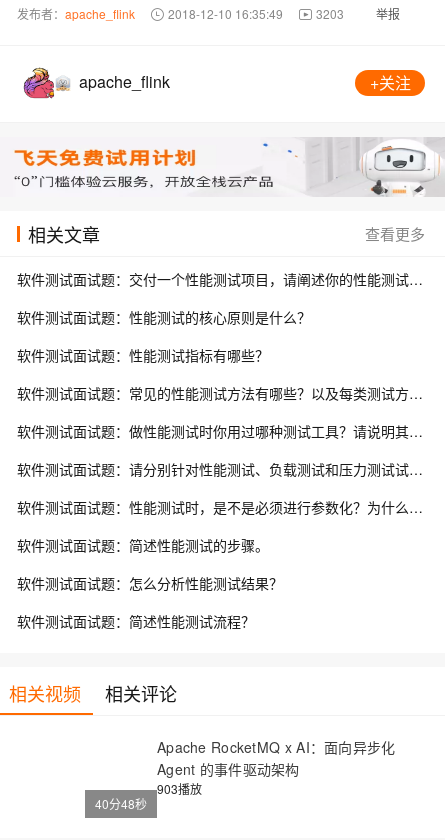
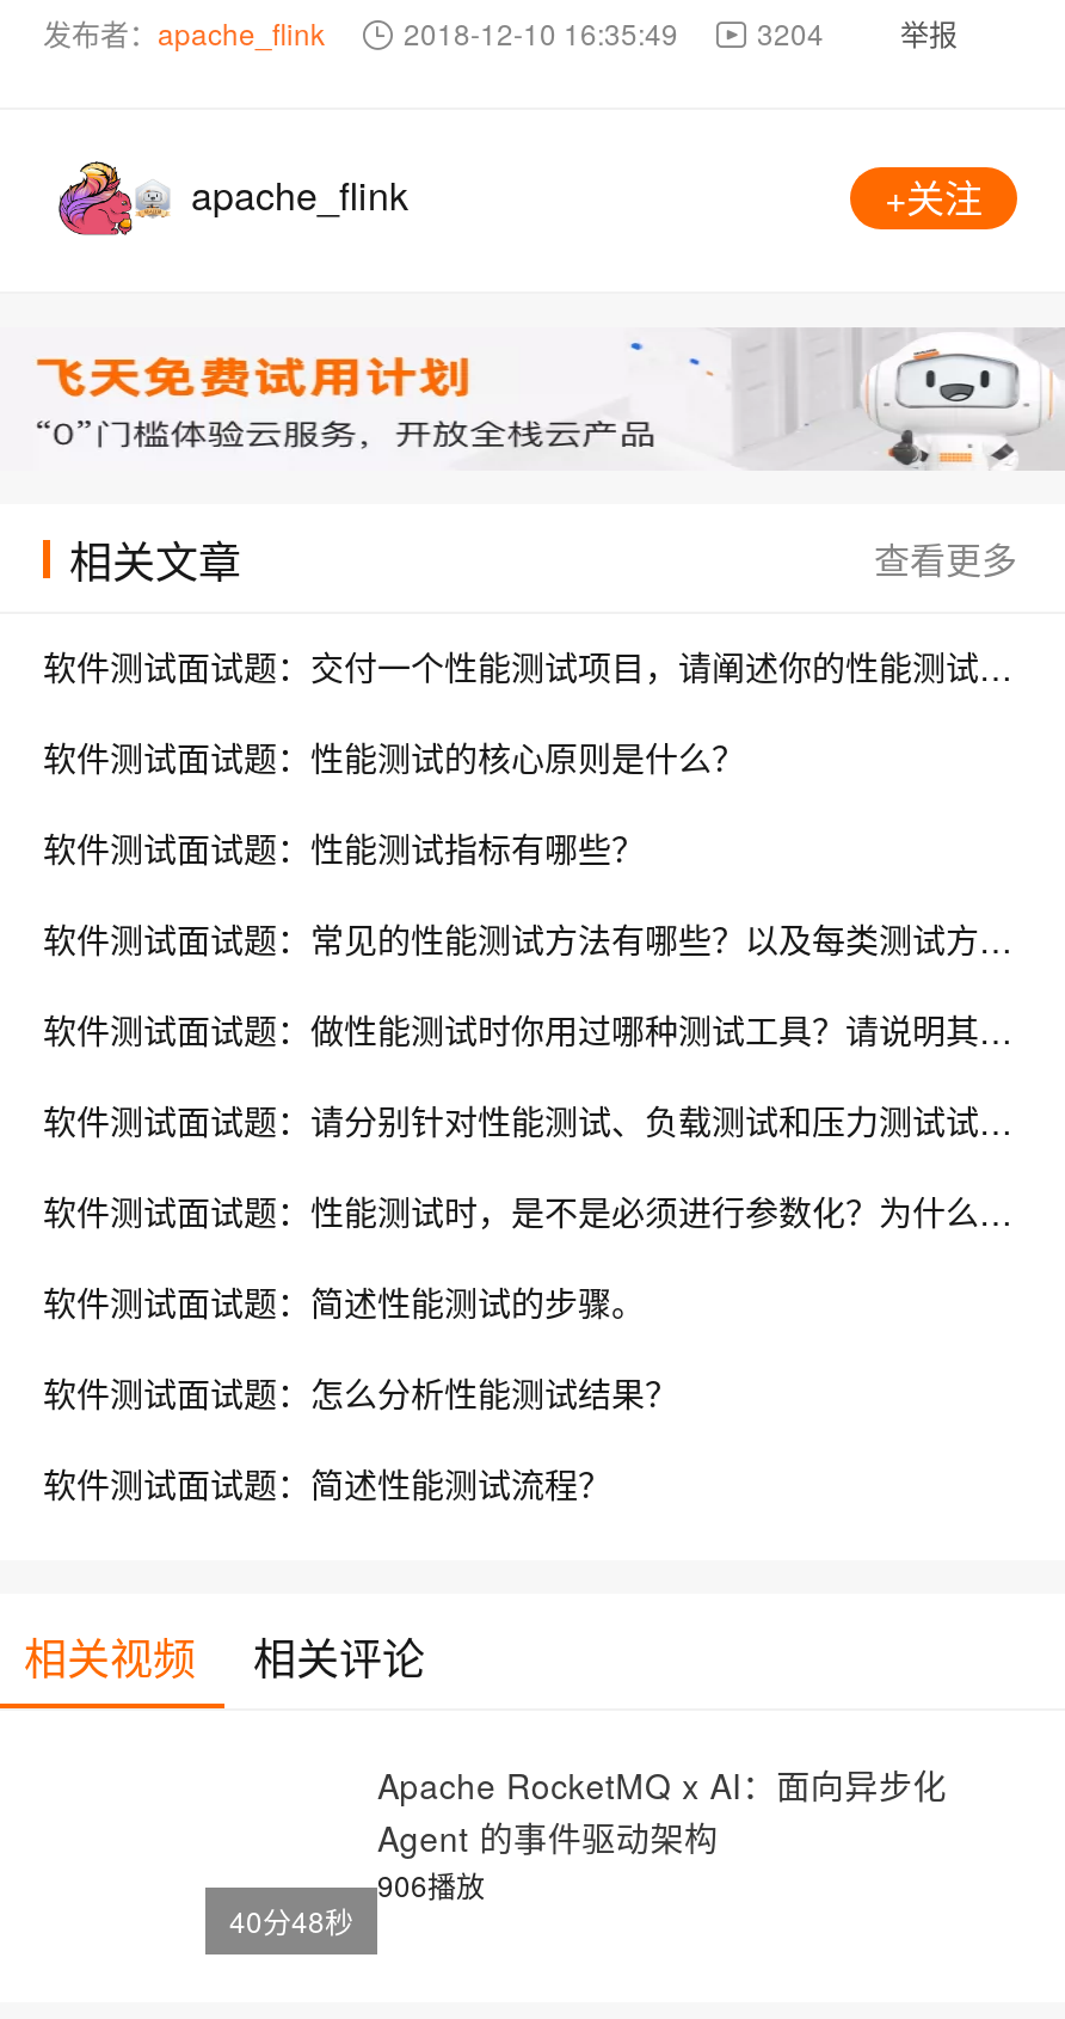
- 发布者：apache_flink 2018-12-10 16:35:49 3203 举报
+ 发布者：apache_flink 2018-12-10 16:35:49 3204 举报

- 903播放
+ 906播放
